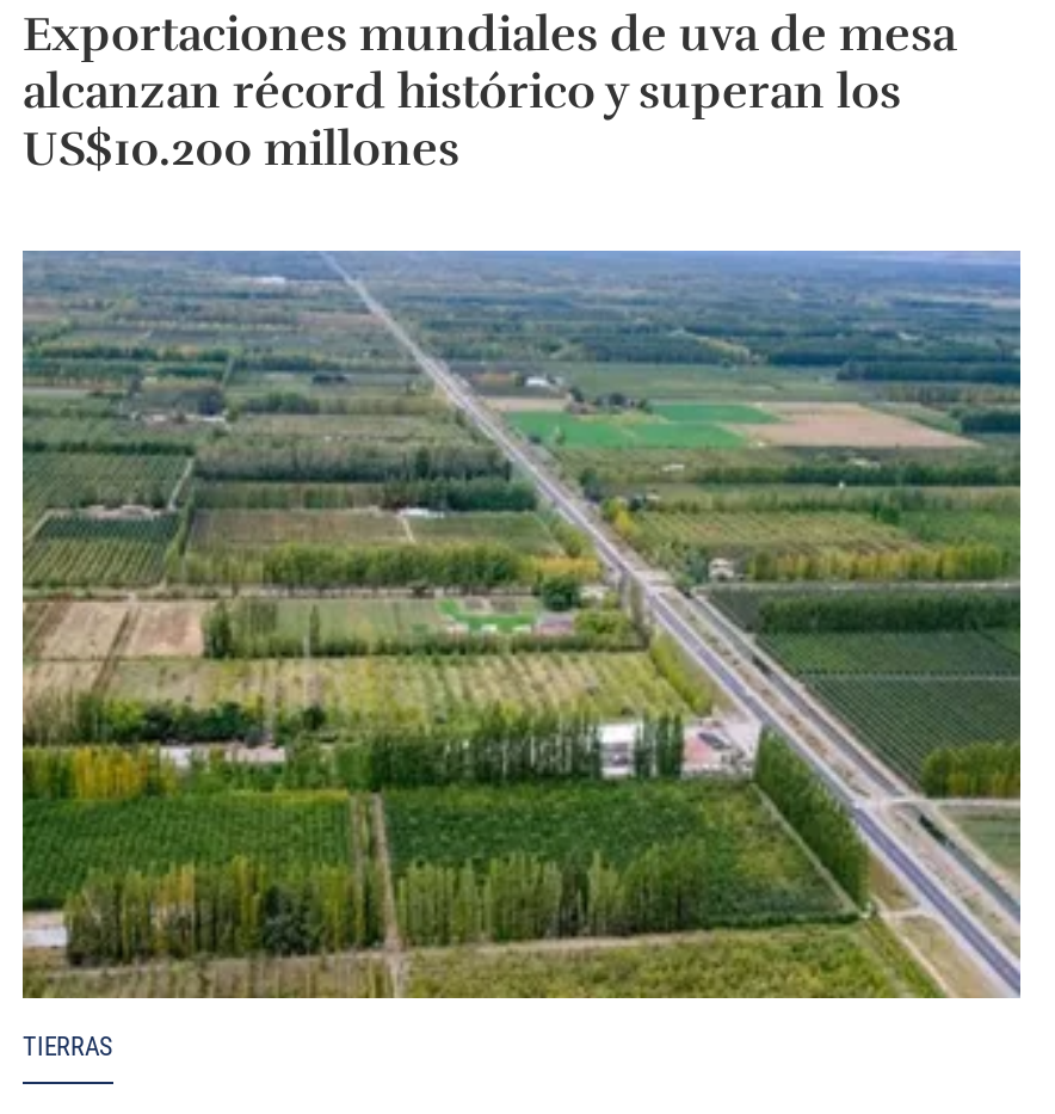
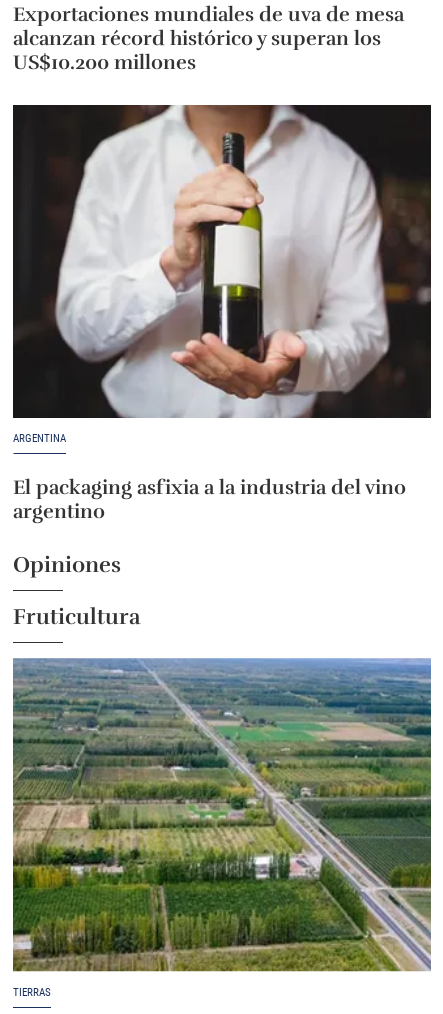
+ [image]
+ ARGENTINA
+ El packaging asfixia a la industria del vino
+ argentino
+ Opiniones
+ Fruticultura
